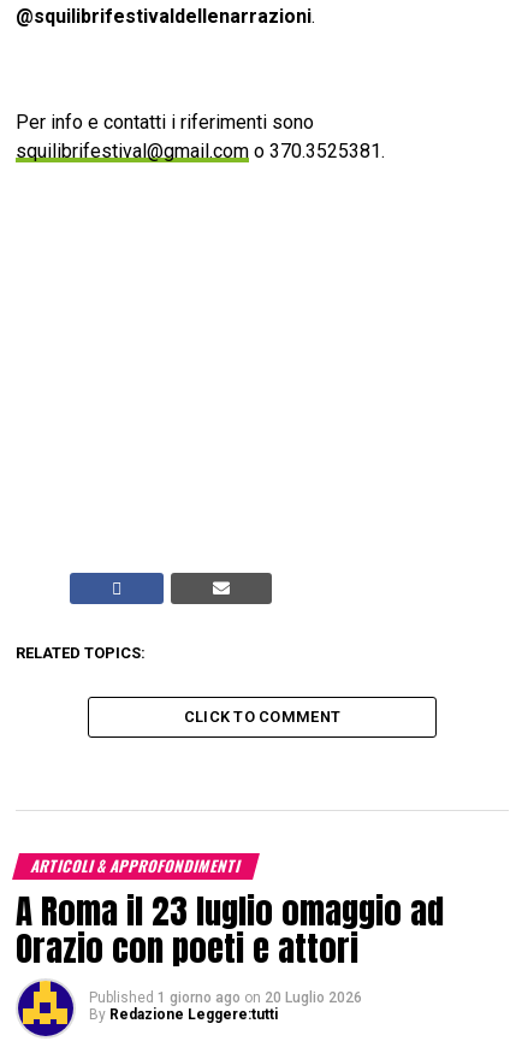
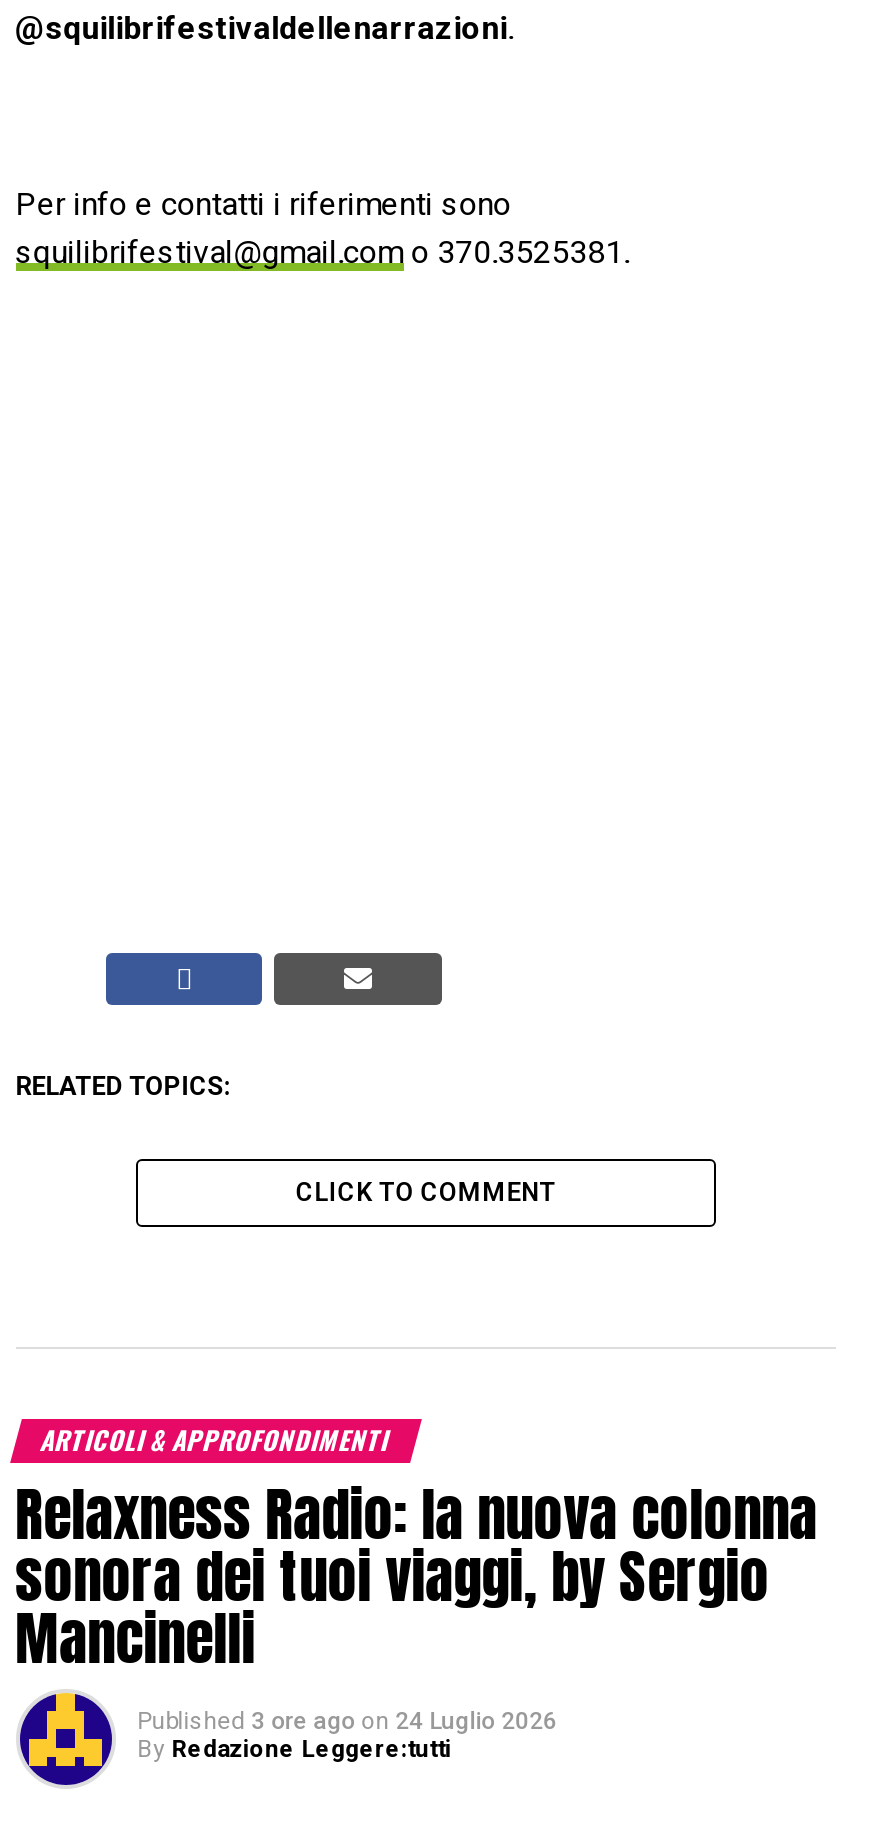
- A Roma il 23 luglio omaggio ad
- Orazio con poeti e attori
- Published 1 giorno ago on 20 Luglio 2026
+ Relaxness Radio: la nuova colonna
+ sonora dei tuoi viaggi, by Sergio
+ Mancinelli
+ Published 3 ore ago on 24 Luglio 2026
